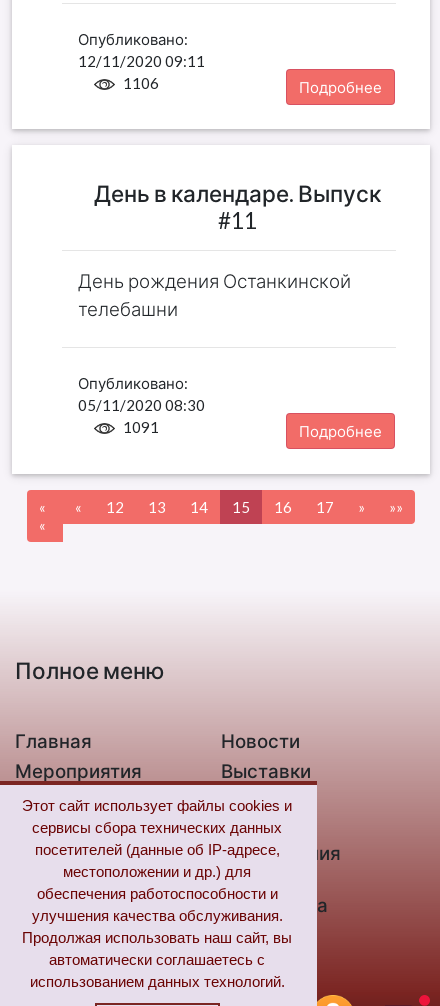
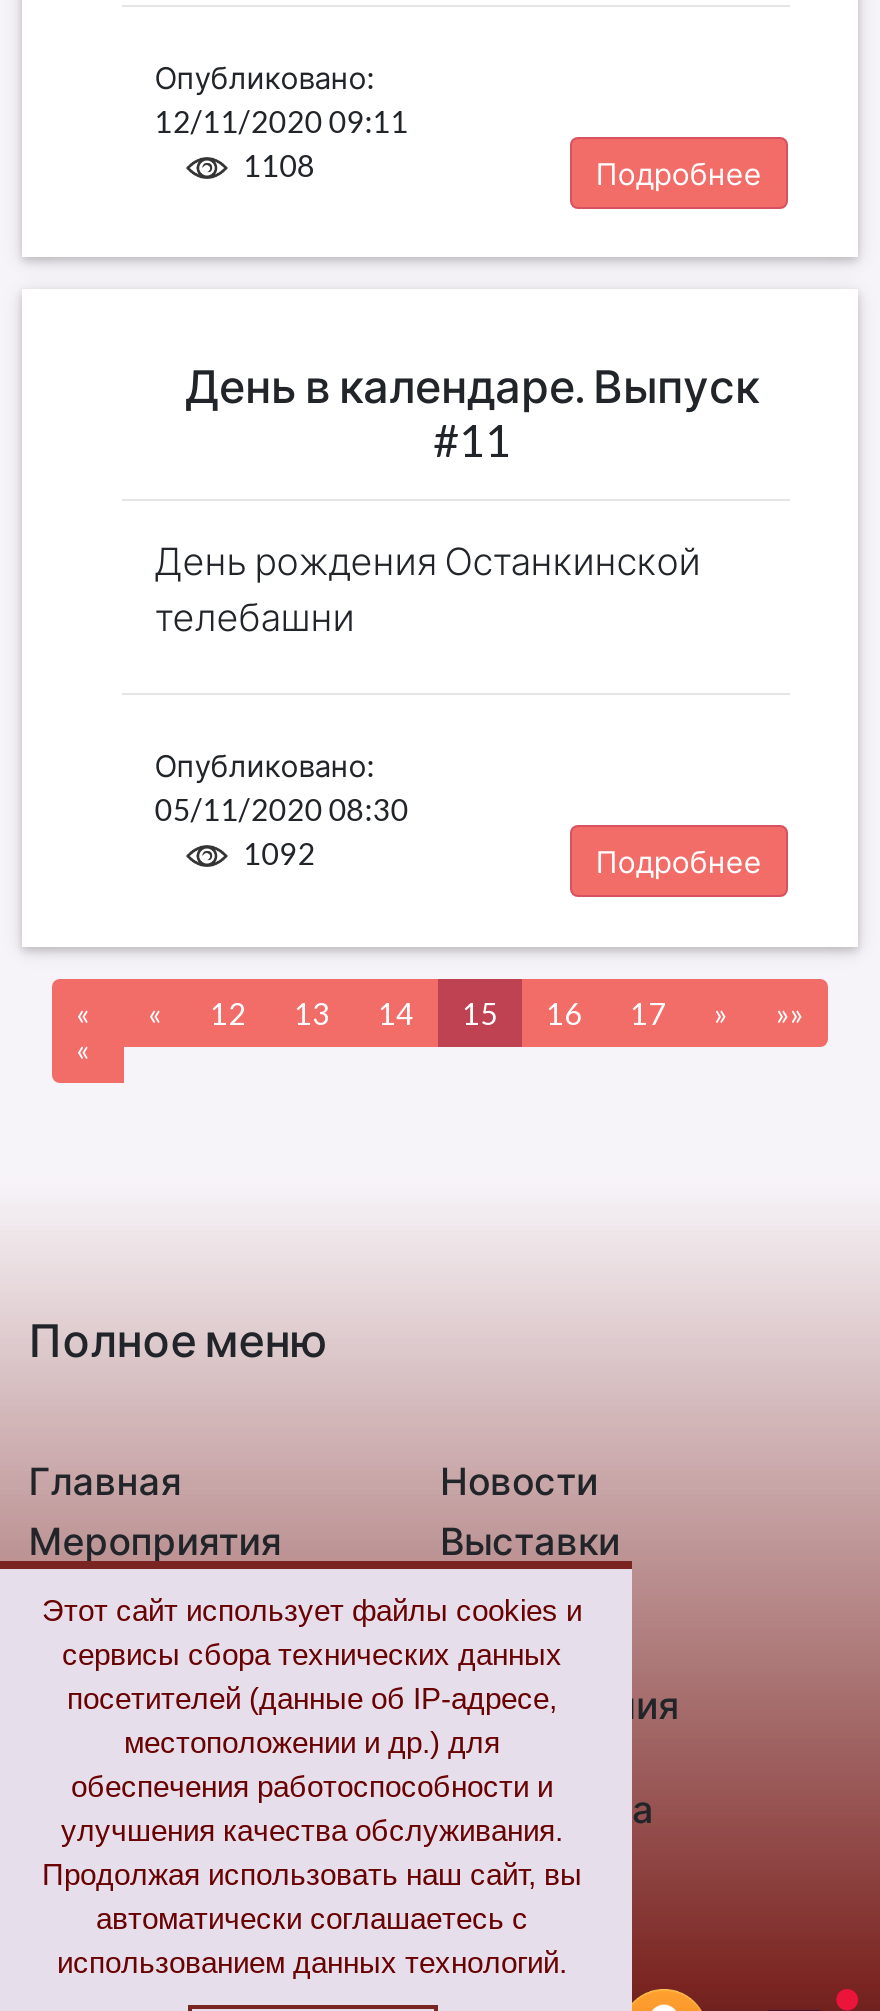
- 1106
+ 1108

- 1091
+ 1092
